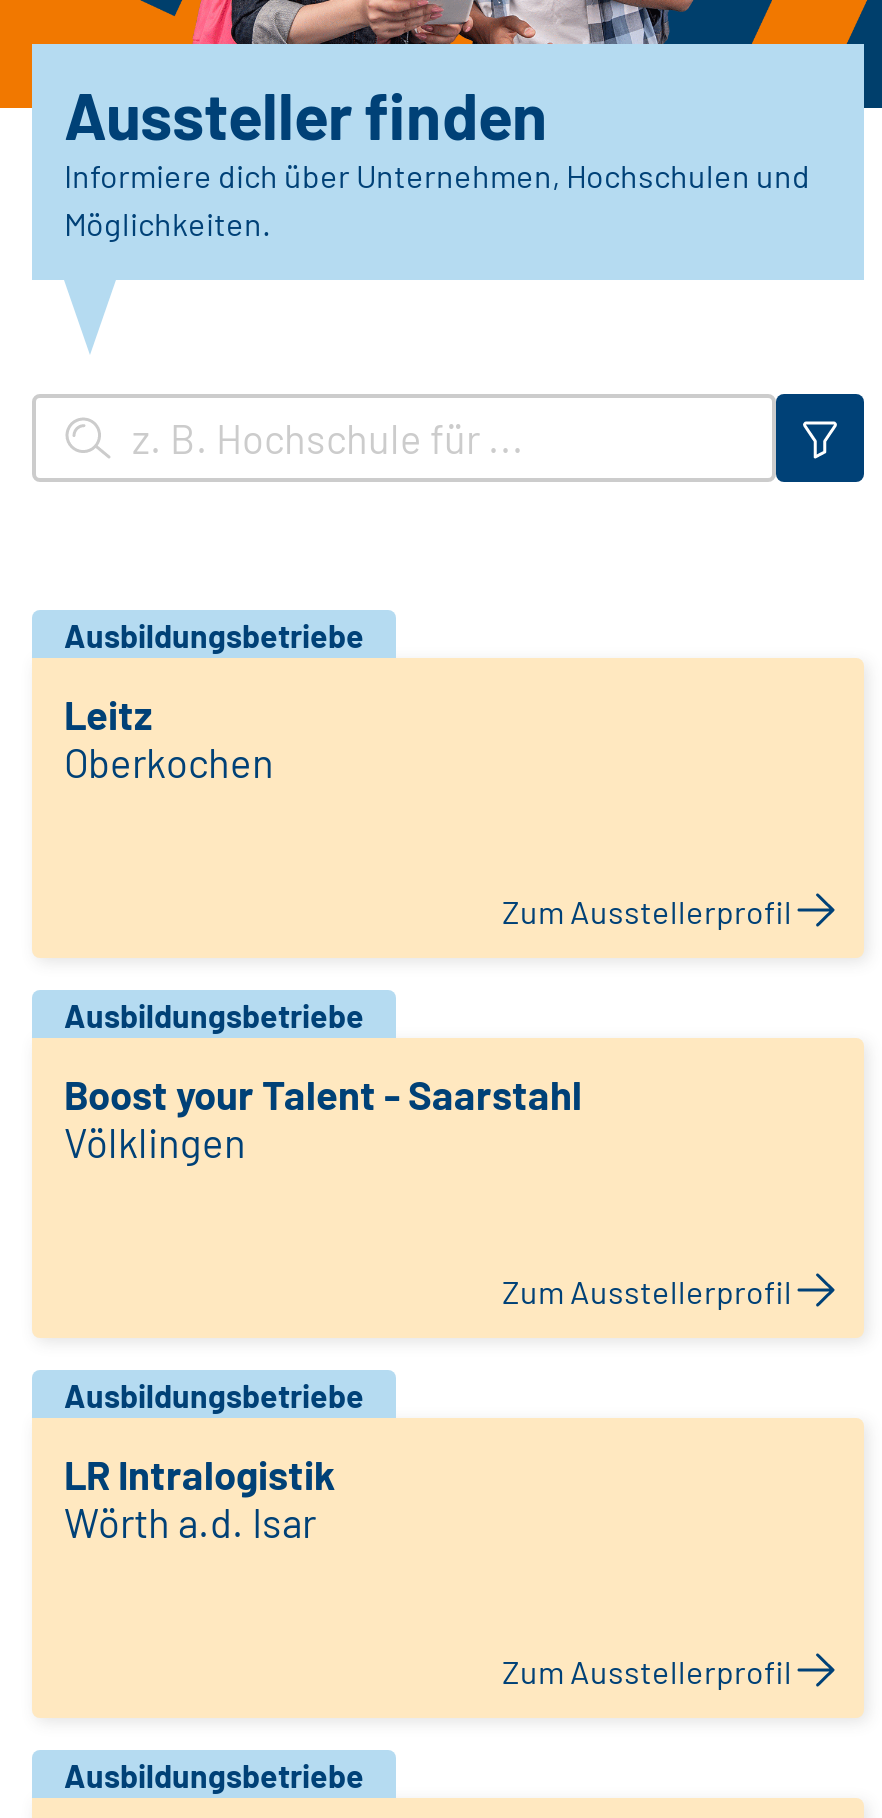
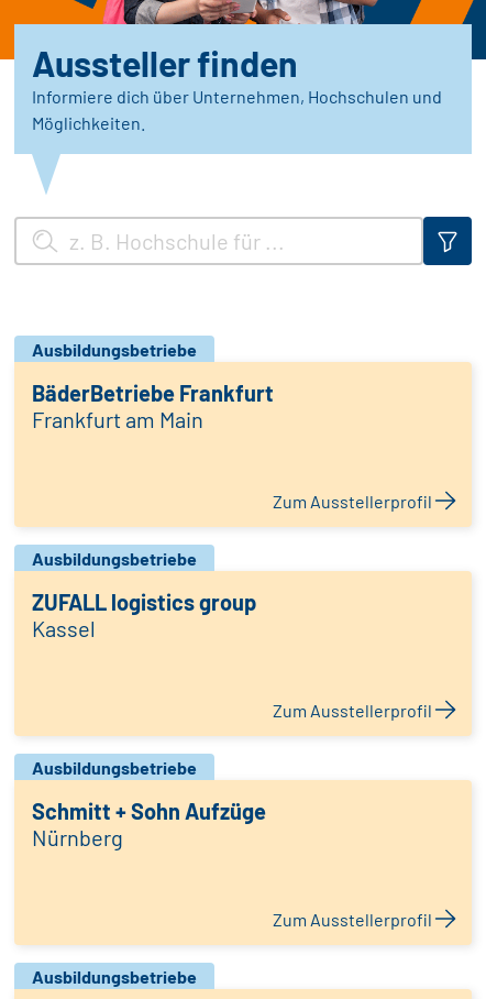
- Leitz
- Oberkochen
+ BäderBetriebe Frankfurt
+ Frankfurt am Main

- Boost your Talent - Saarstahl
- Völklingen
+ ZUFALL logistics group
+ Kassel

- LR Intralogistik
- Wörth a.d. Isar
+ Schmitt + Sohn Aufzüge
+ Nürnberg
